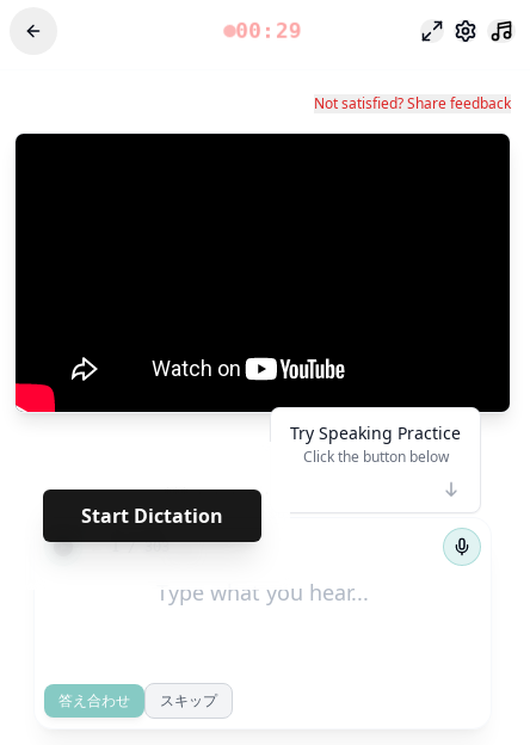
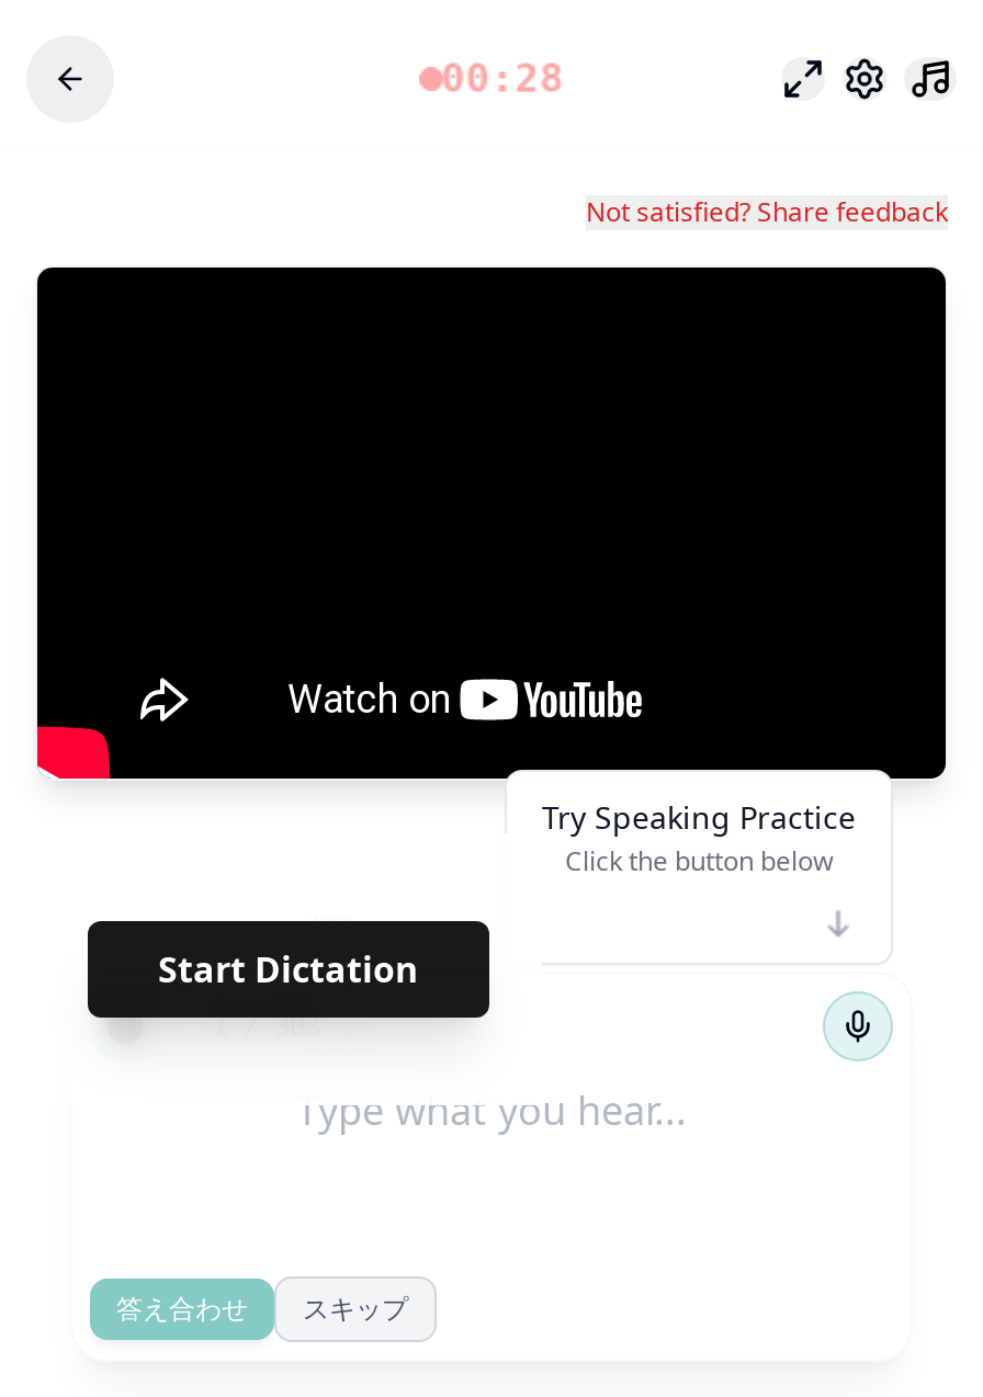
- 00:29
+ 00:28
